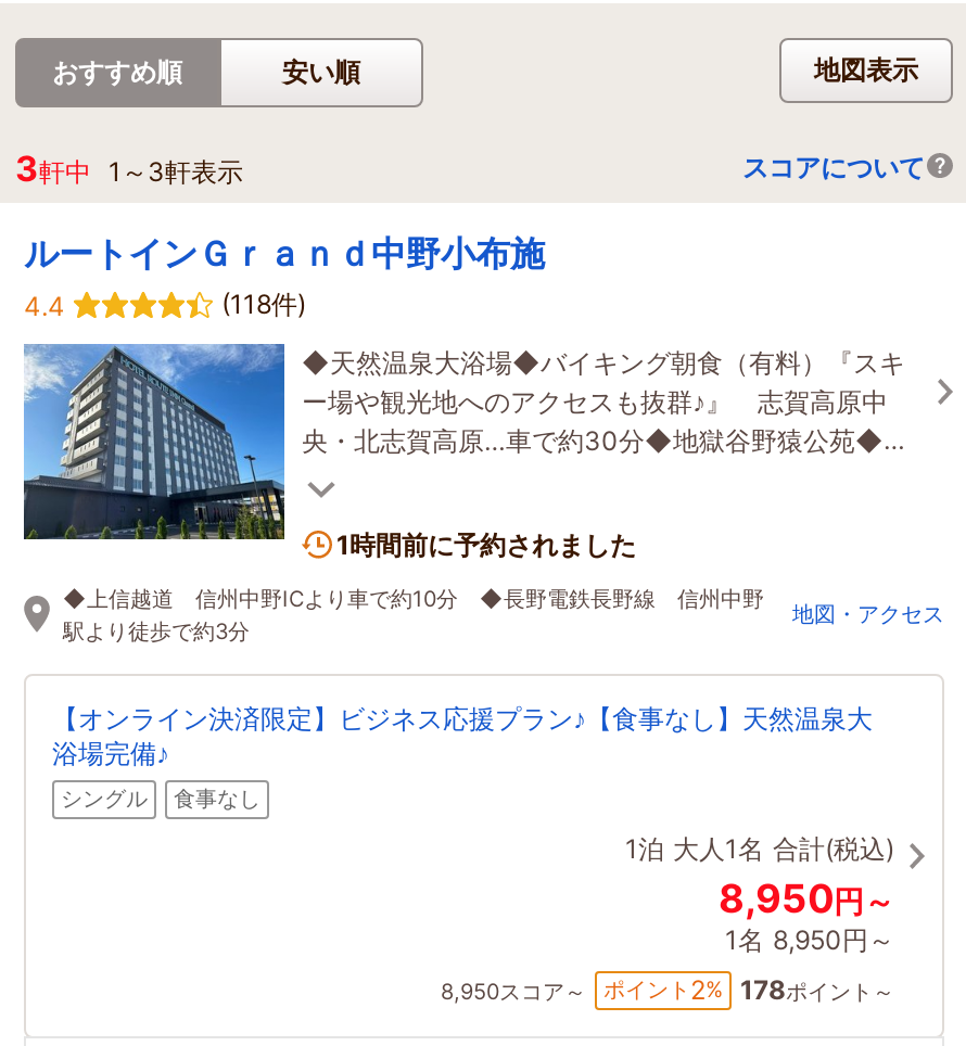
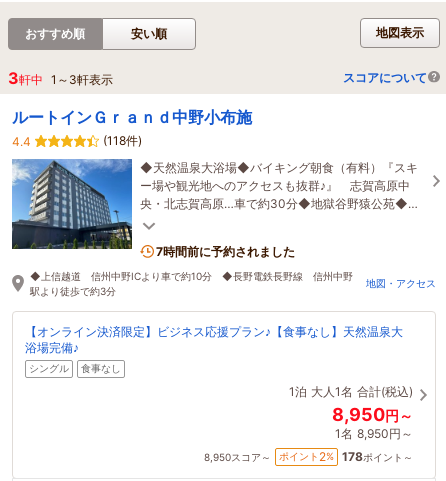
- 1時間前に予約されました
+ 7時間前に予約されました
